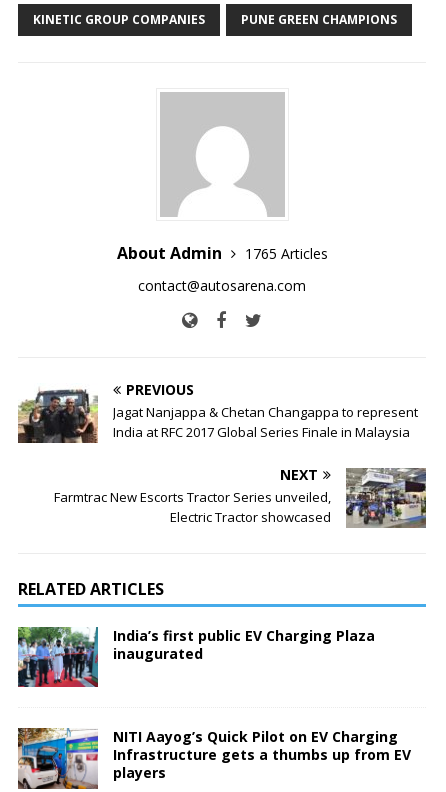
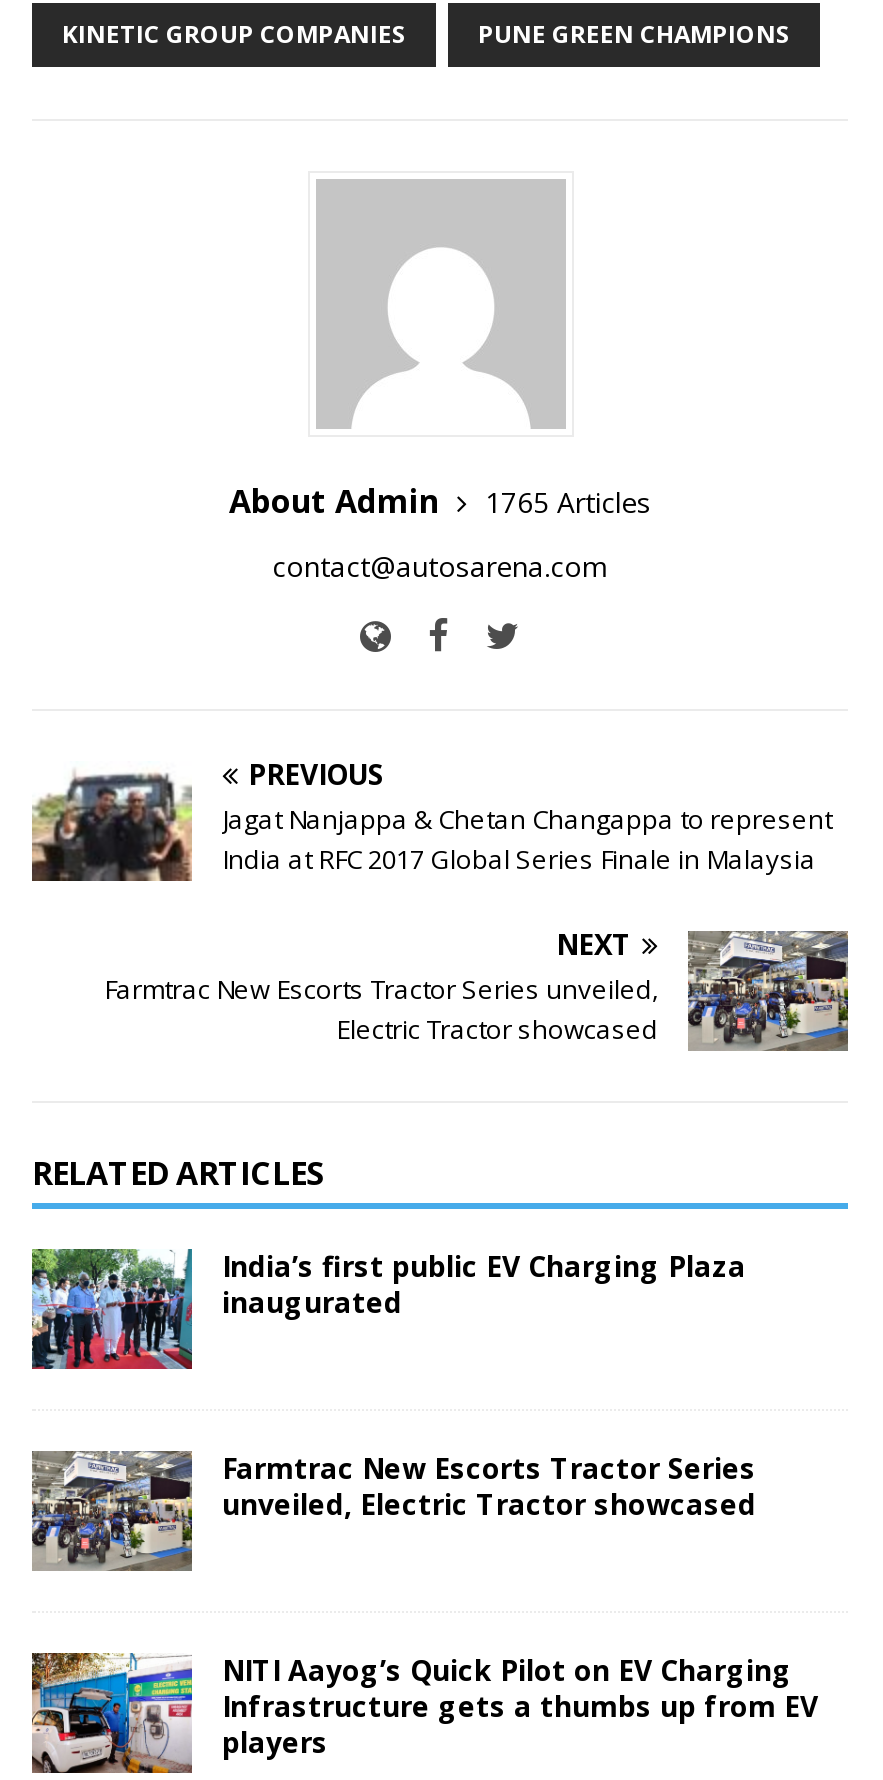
+ [image]
+ Farmtrac New Escorts Tractor Series
+ unveiled, Electric Tractor showcased
